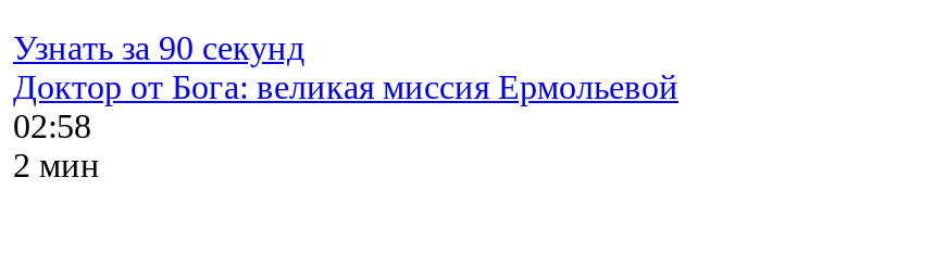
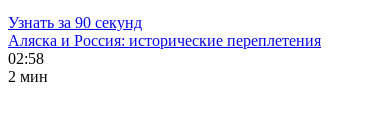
- Доктор от Бога: великая миссия Ермольевой
+ Аляска и Россия: исторические переплетения
